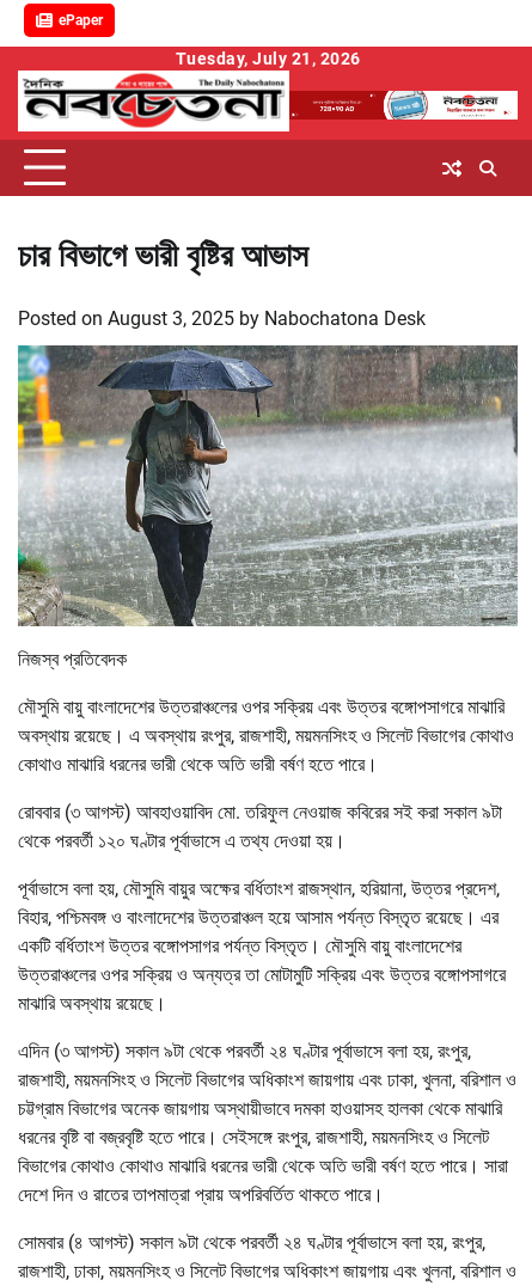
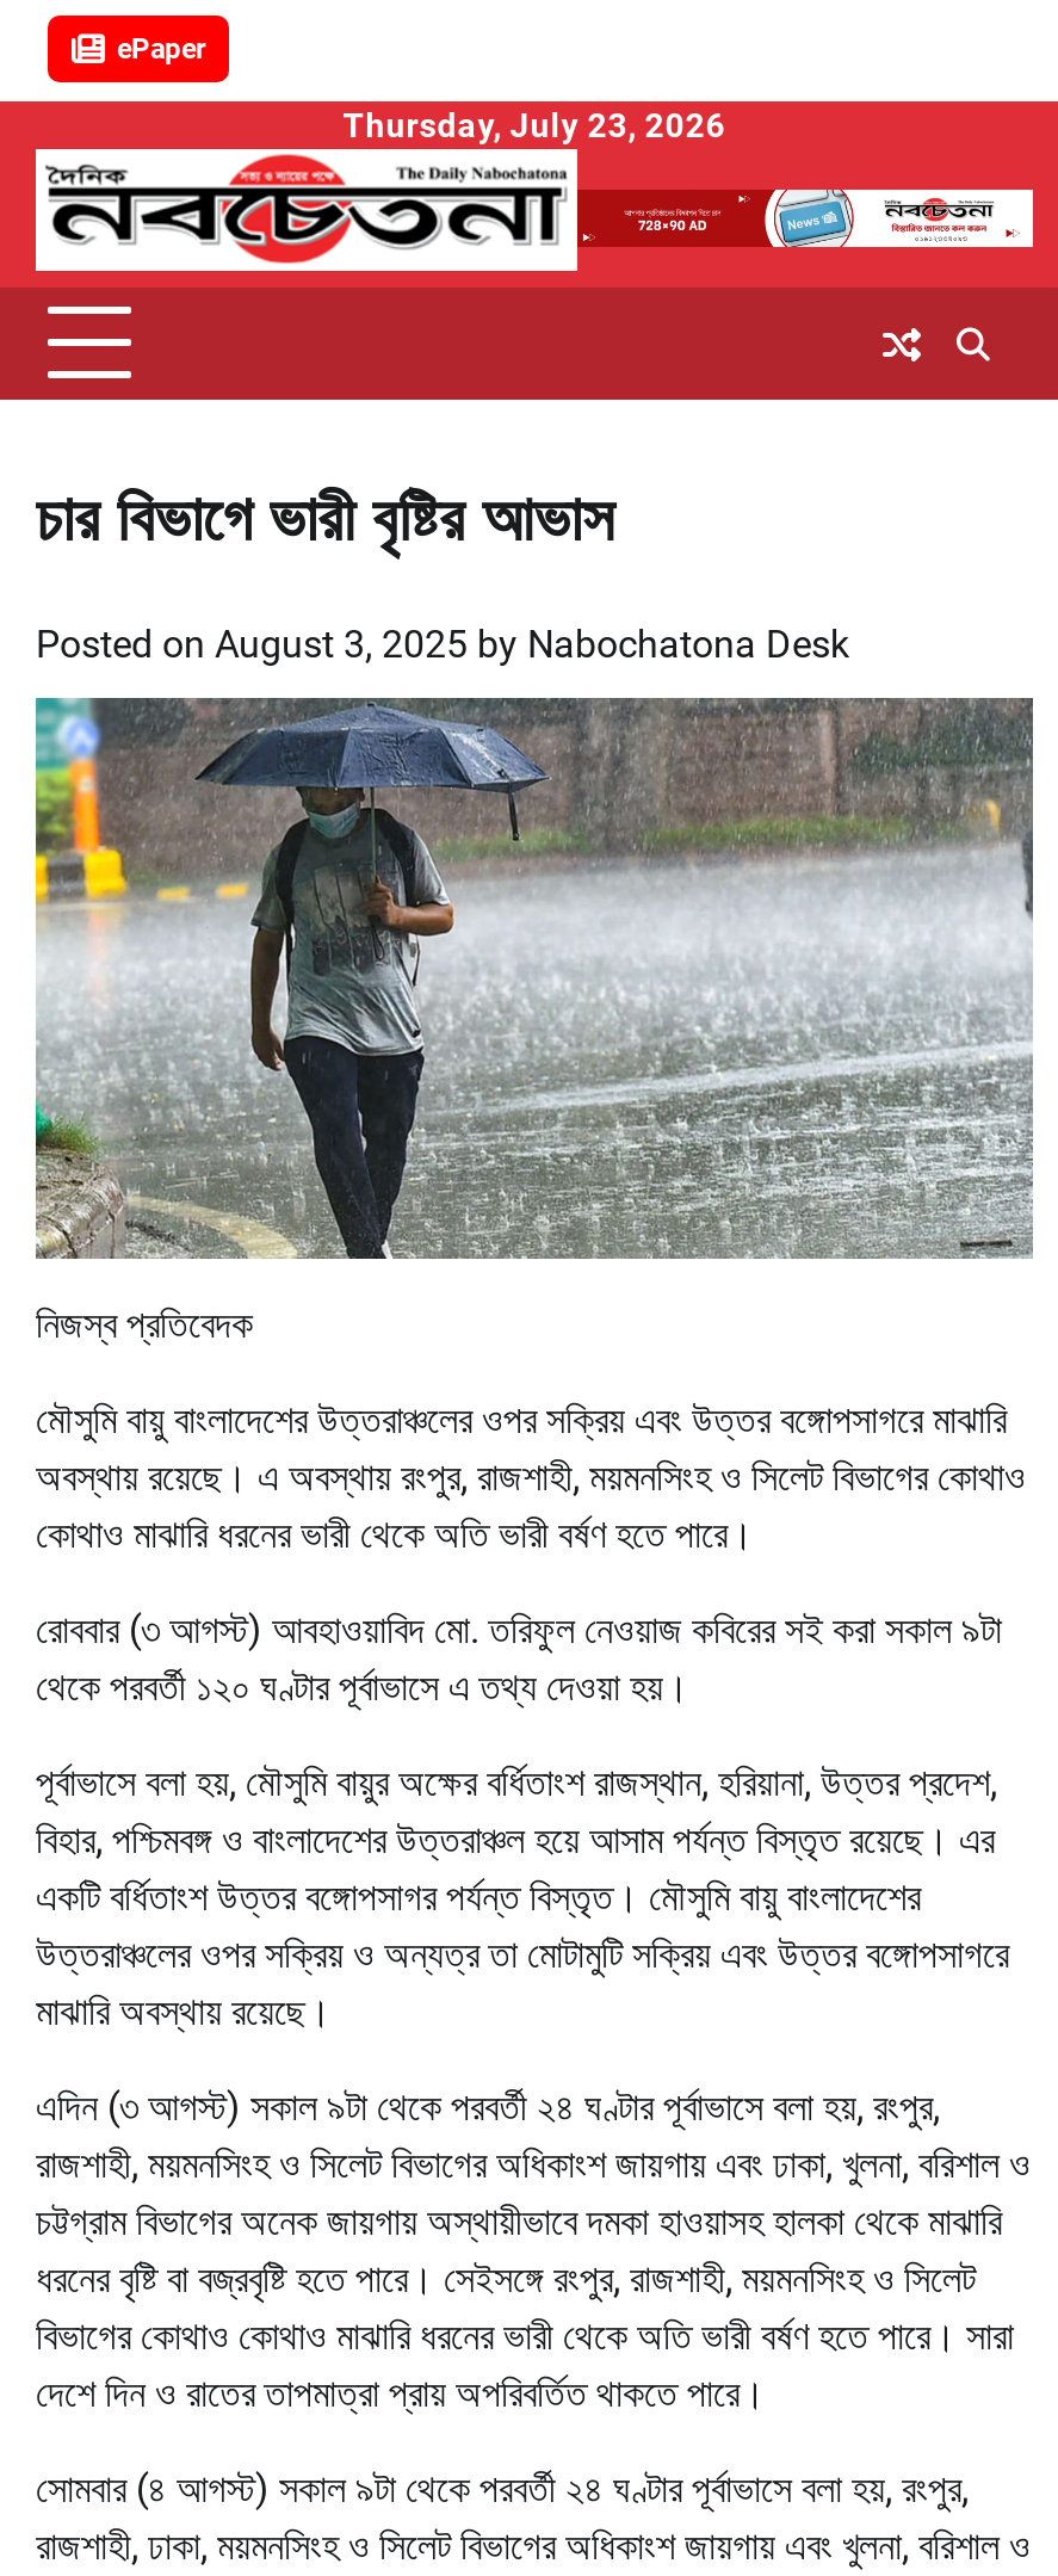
- Tuesday, July 21, 2026
+ Thursday, July 23, 2026
